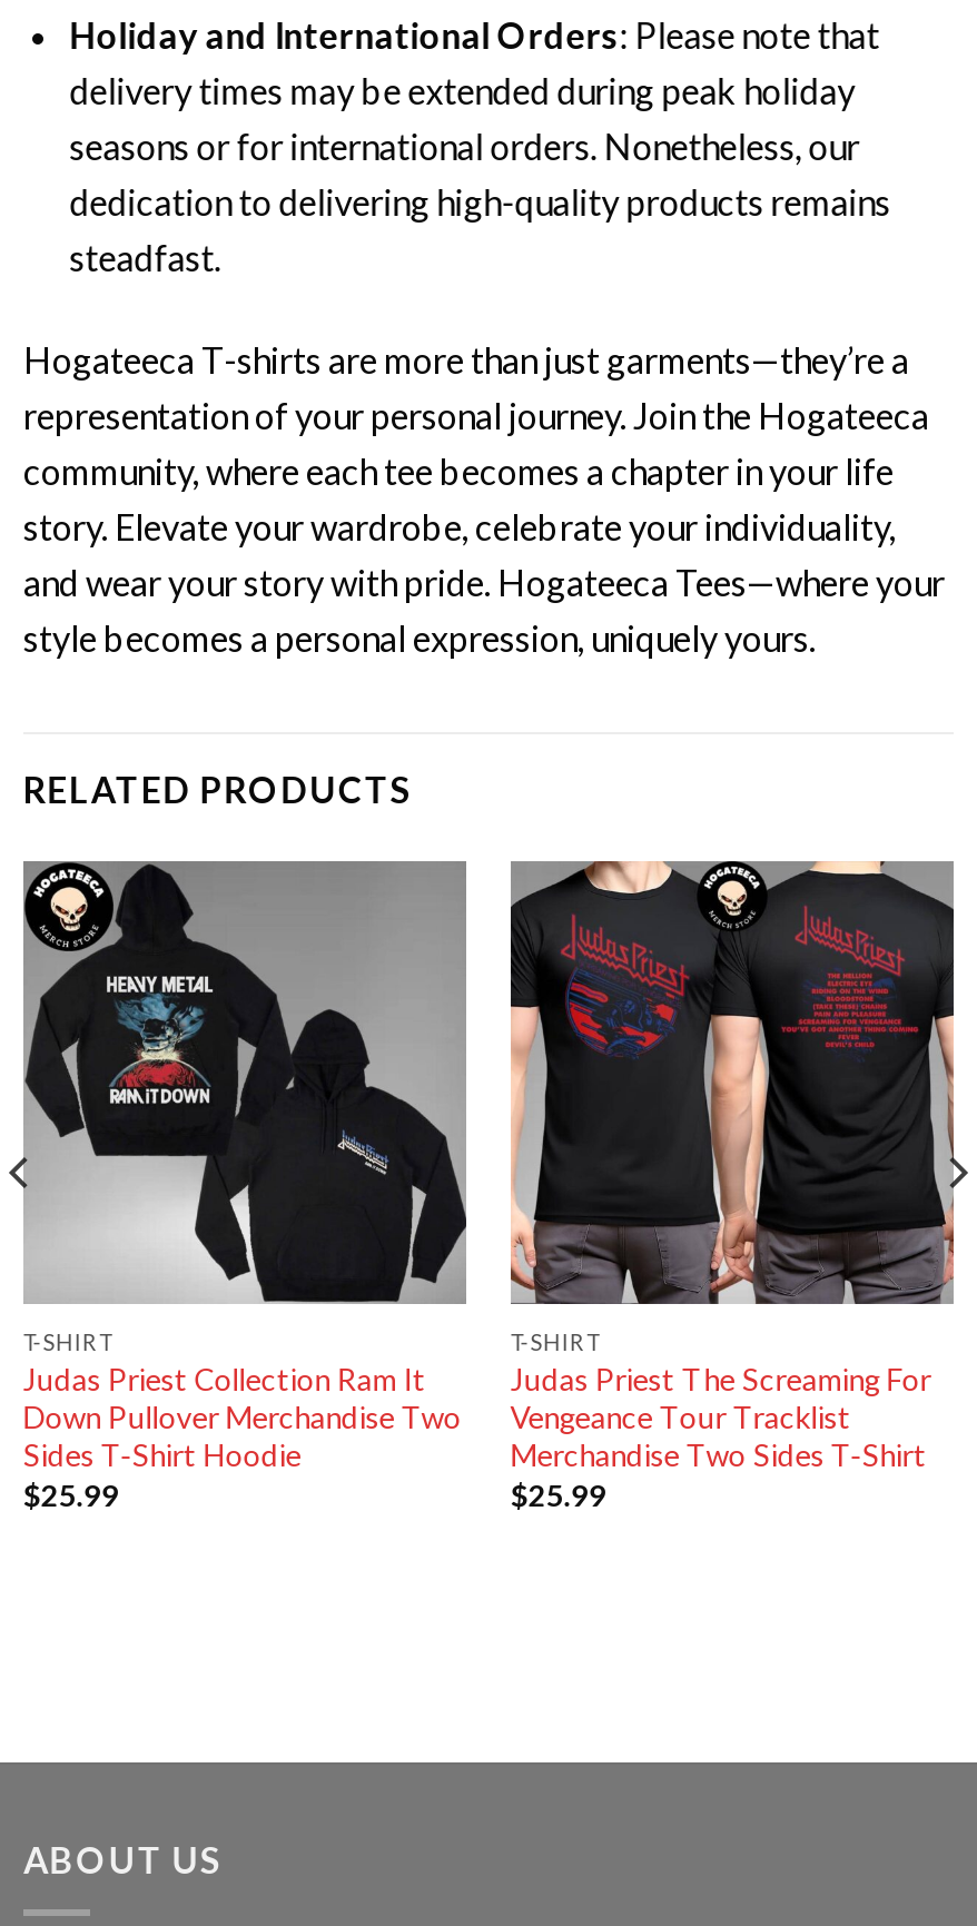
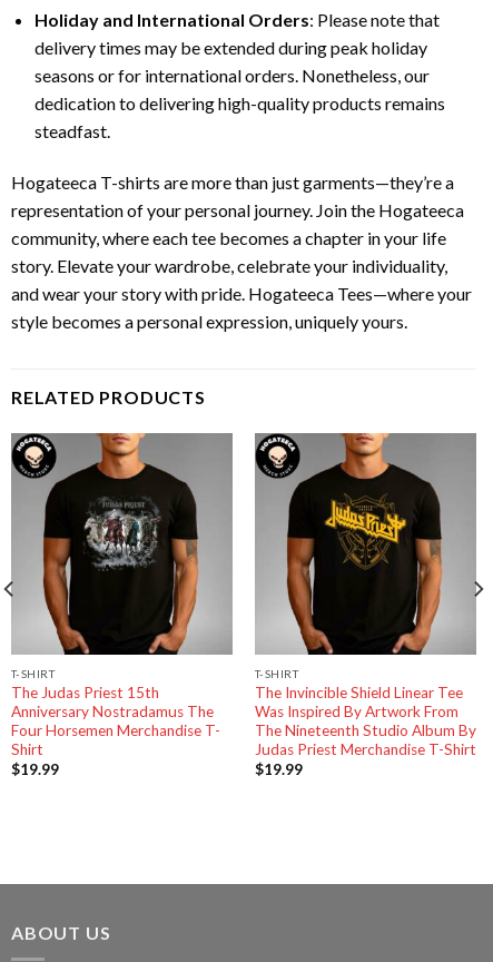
- [image]
- Judas Priest Collection Ram It
- Down Pullover Merchandise Two
- Sides T-Shirt Hoodie
- $25.99
+ [image]
+ The Judas Priest 15th
+ Anniversary Nostradamus The
+ Four Horsemen Merchandise T-
+ Shirt
+ $19.99

- [image]
- Judas Priest The Screaming For
- Vengeance Tour Tracklist
- Merchandise Two Sides T-Shirt
- $25.99
+ [image]
+ The Invincible Shield Linear Tee
+ Was Inspired By Artwork From
+ The Nineteenth Studio Album By
+ Judas Priest Merchandise T-Shirt
+ $19.99
